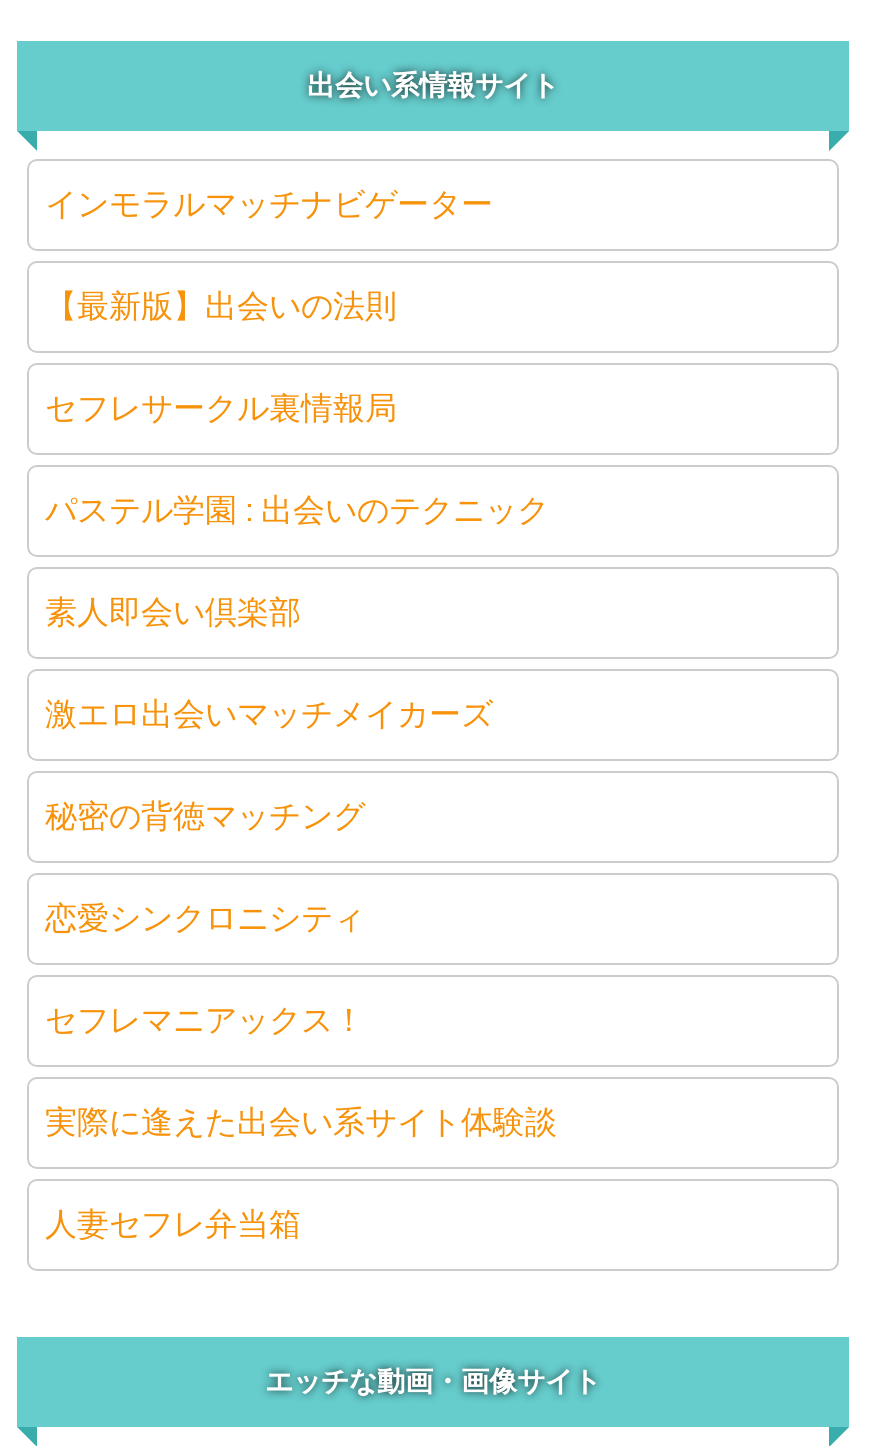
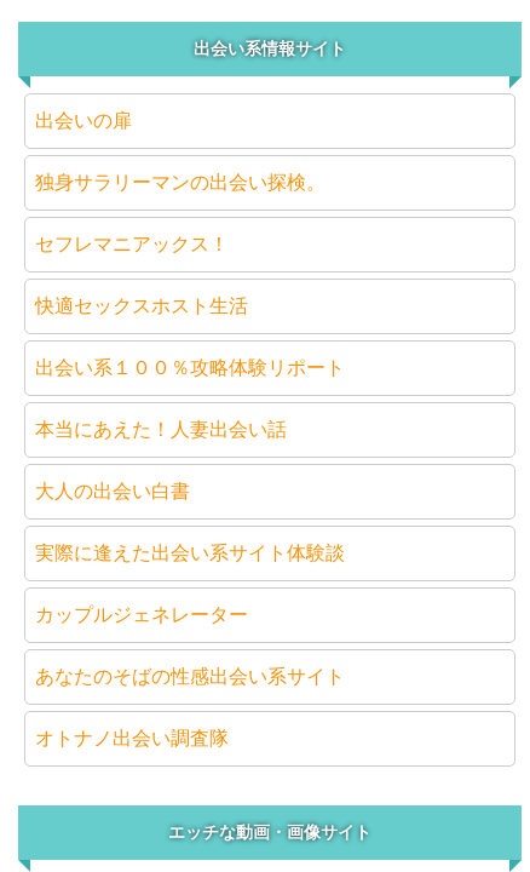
- インモラルマッチナビゲーター
- 【最新版】出会いの法則
- セフレサークル裏情報局
- パステル学園 : 出会いのテクニック
- 素人即会い倶楽部
- 激エロ出会いマッチメイカーズ
- 秘密の背徳マッチング
- 恋愛シンクロニシティ
+ 出会いの扉
+ 独身サラリーマンの出会い探検。

moved up: セフレマニアックス！

+ 快適セックスホスト生活
+ 出会い系１００％攻略体験リポート
+ 本当にあえた！人妻出会い話
+ 大人の出会い白書

moved up: 実際に逢えた出会い系サイト体験談

- 人妻セフレ弁当箱
+ カップルジェネレーター
+ あなたのそばの性感出会い系サイト
+ オトナノ出会い調査隊
